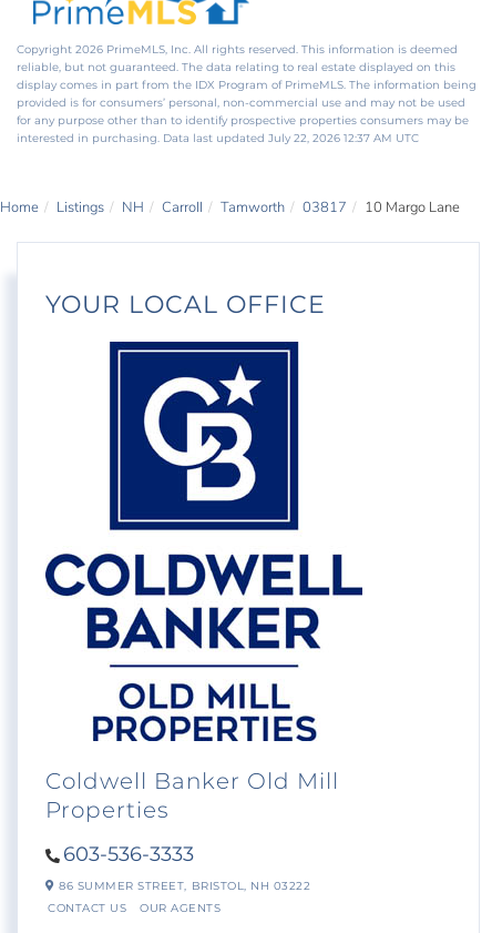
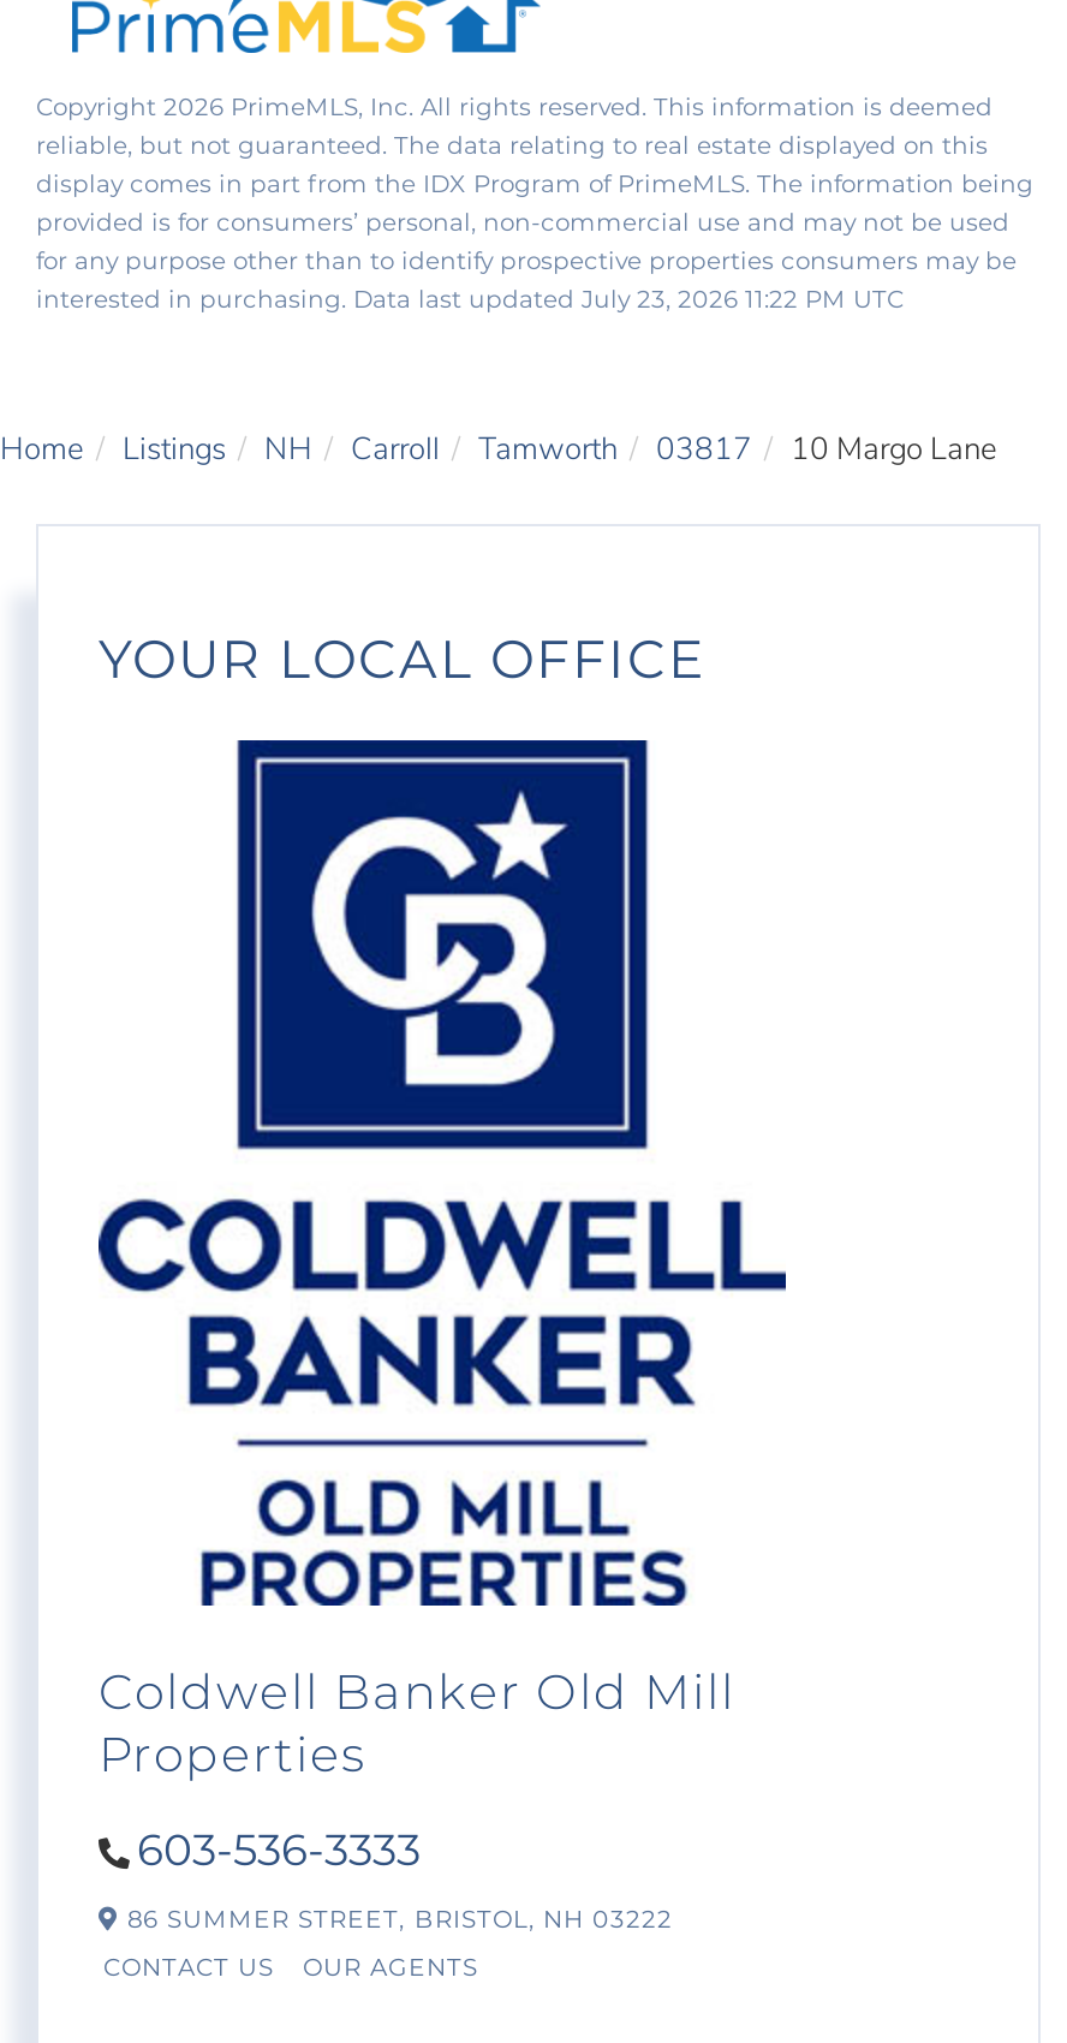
- interested in purchasing. Data last updated July 22, 2026 12:37 AM UTC
+ interested in purchasing. Data last updated July 23, 2026 11:22 PM UTC
